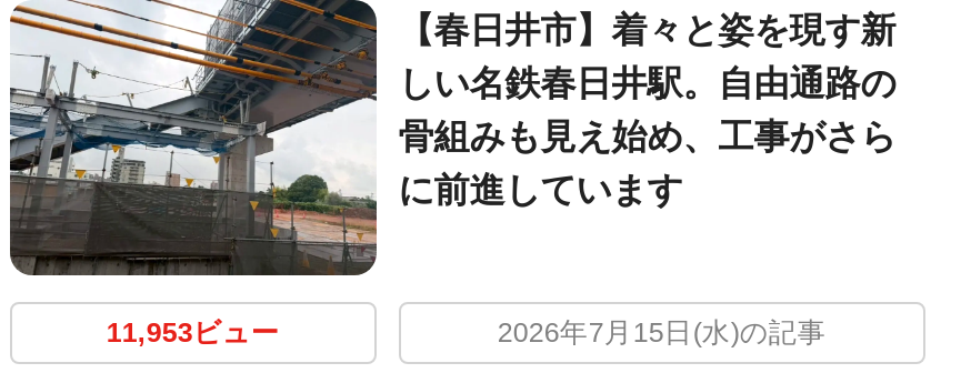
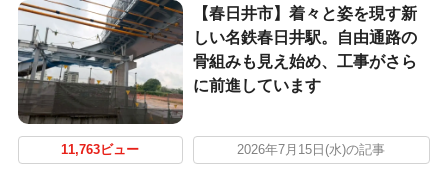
- 11,953ビュー
+ 11,763ビュー
